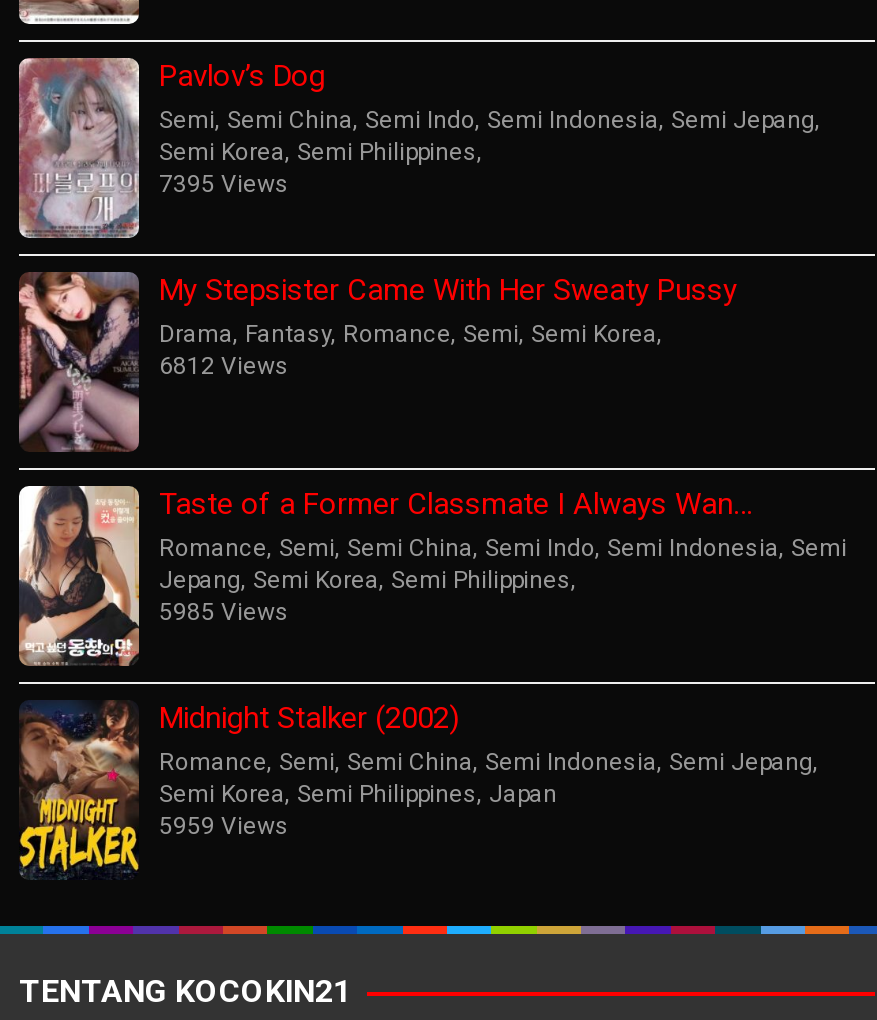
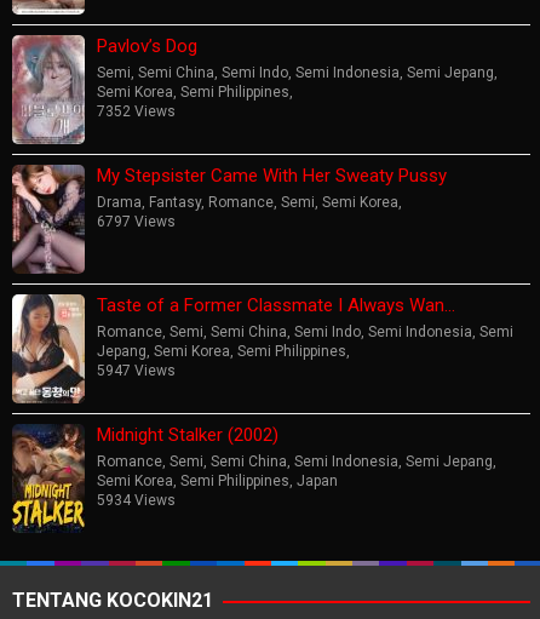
- 7395 Views
+ 7352 Views

- 6812 Views
+ 6797 Views

- 5985 Views
+ 5947 Views

- 5959 Views
+ 5934 Views
